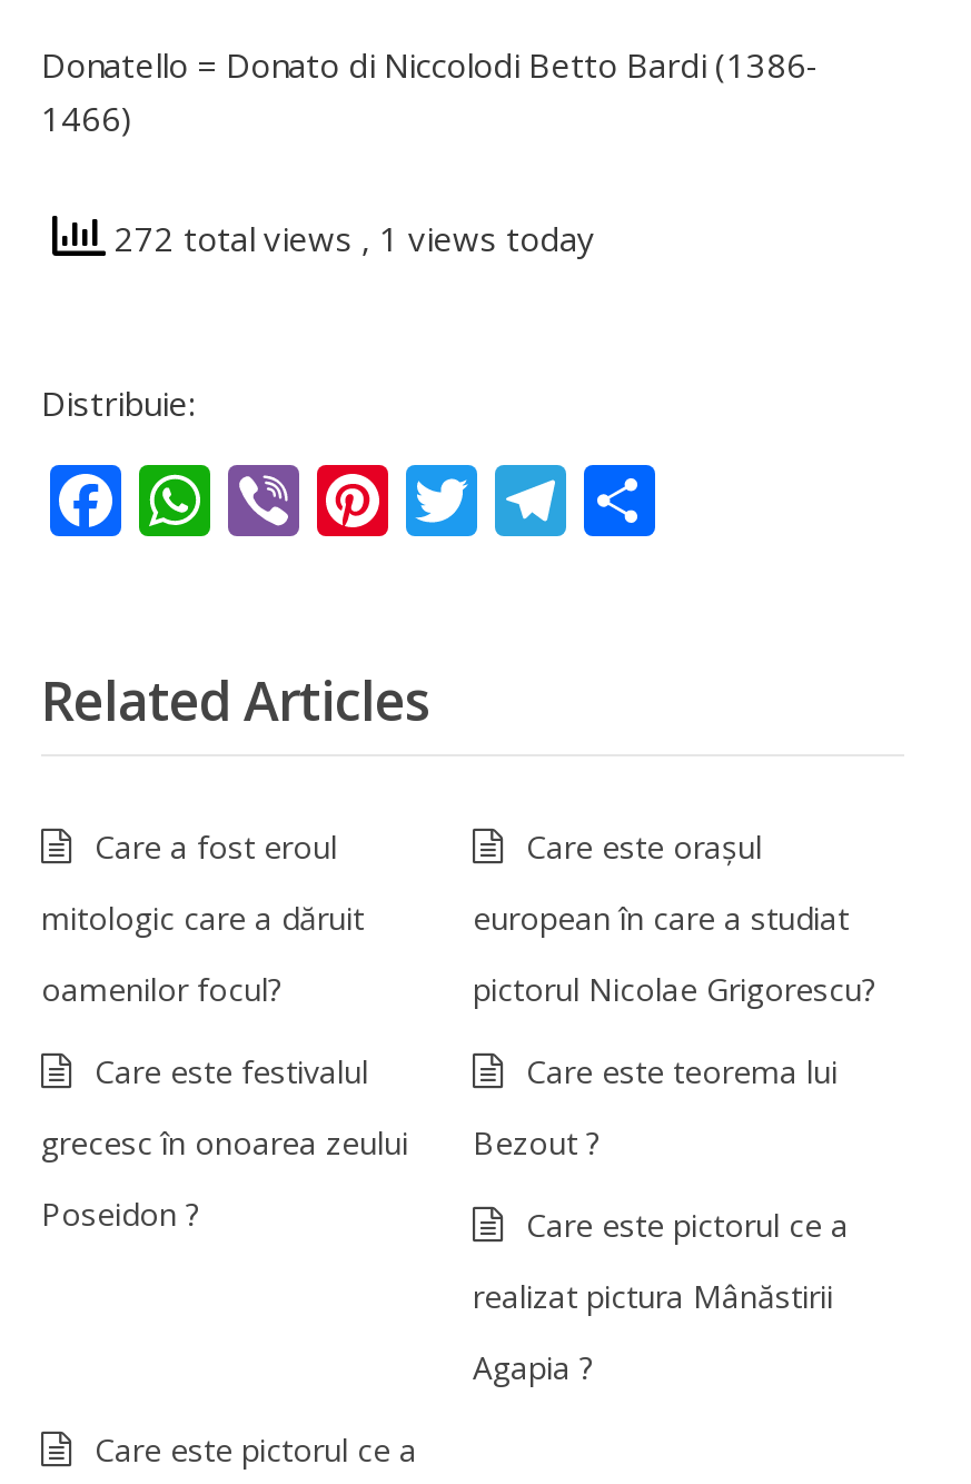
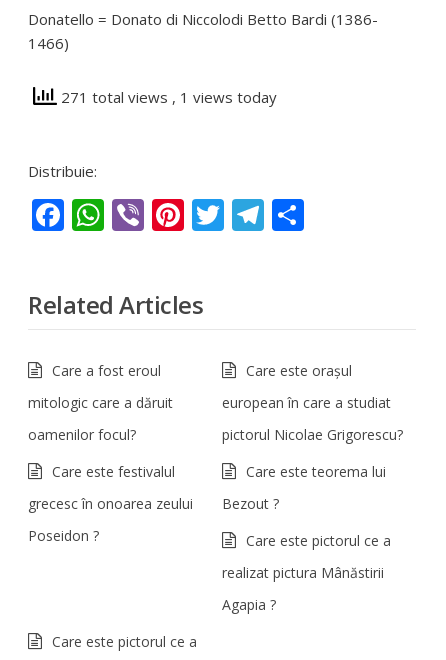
- 272 total views, 1 views today
+ 271 total views, 1 views today
